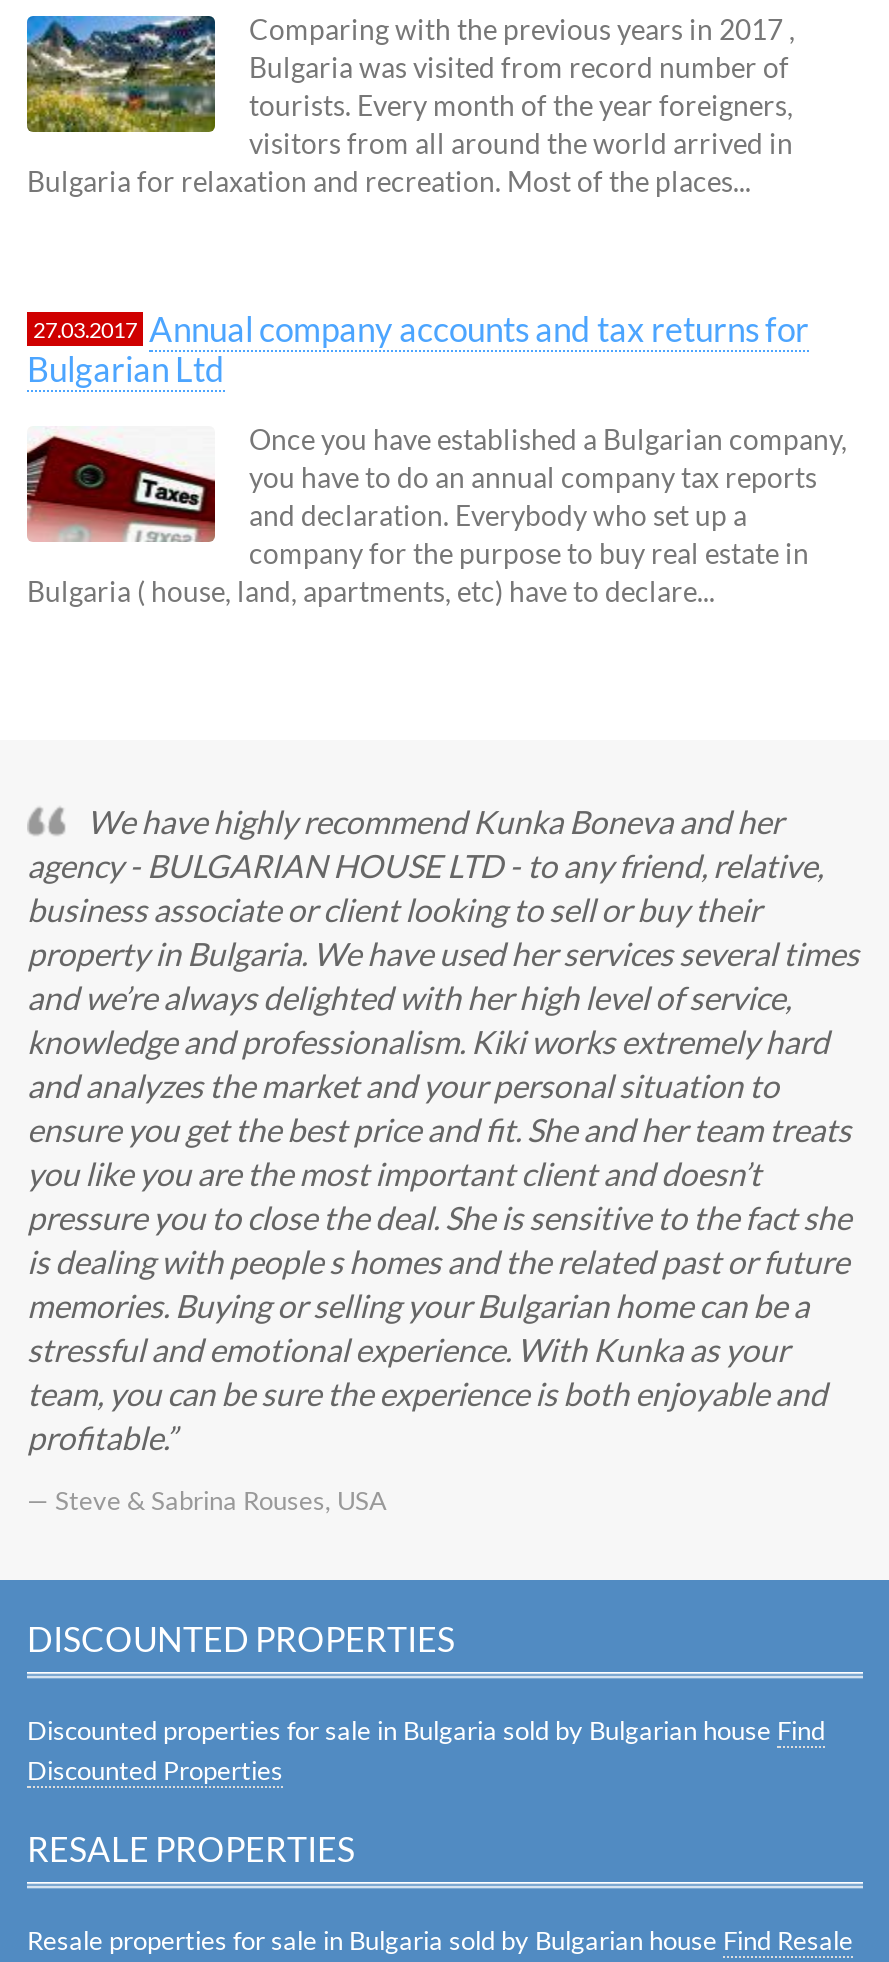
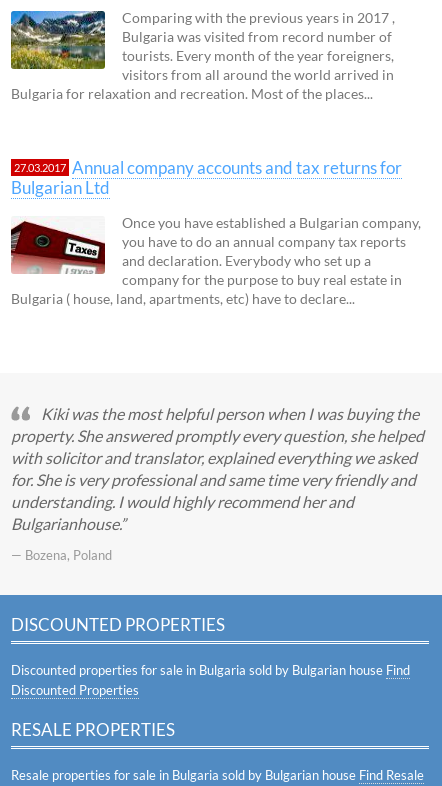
- We have highly recommend Kunka Boneva and her
- agency - BULGARIAN HOUSE LTD - to any friend, relative,
- business associate or client looking to sell or buy their
- property in Bulgaria. We have used her services several times
- and we’re always delighted with her high level of service,
- knowledge and professionalism. Kiki works extremely hard
- and analyzes the market and your personal situation to
- ensure you get the best price and fit. She and her team treats
- you like you are the most important client and doesn’t
- pressure you to close the deal. She is sensitive to the fact she
- is dealing with people s homes and the related past or future
- memories. Buying or selling your Bulgarian home can be a
- stressful and emotional experience. With Kunka as your
- team, you can be sure the experience is both enjoyable and
- profitable.
+ Kiki was the most helpful person when I was buying the
+ property. She answered promptly every question, she helped
+ with solicitor and translator, explained everything we asked
+ for. She is very professional and same time very friendly and
+ understanding. I would highly recommend her and
+ Bulgarianhouse.

- — Steve & Sabrina Rouses, USA
+ — Bozena, Poland
